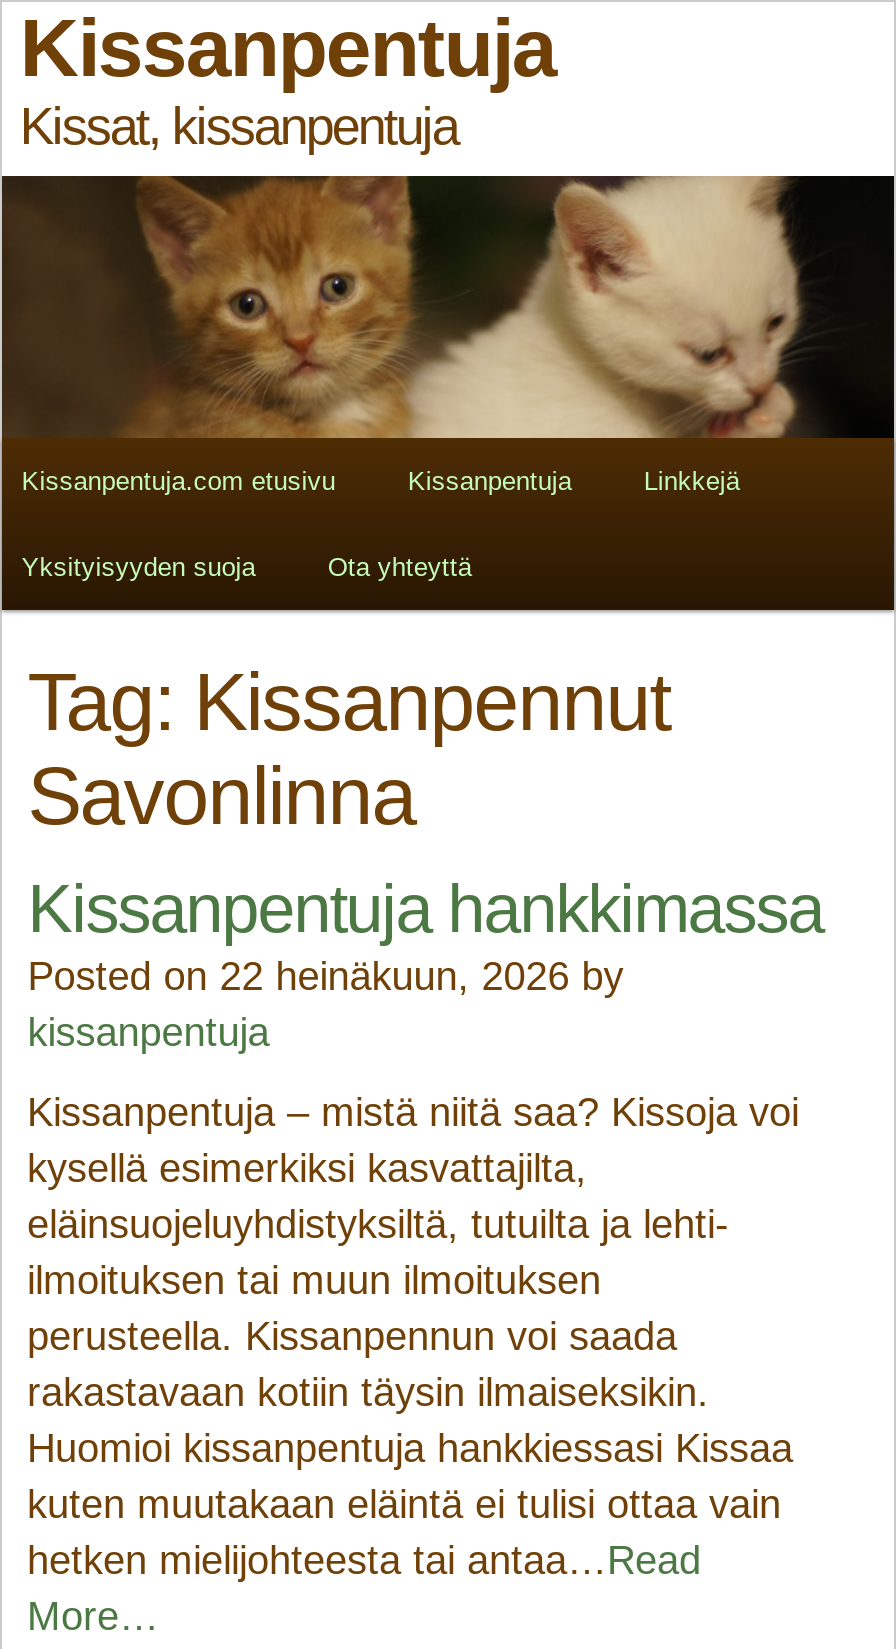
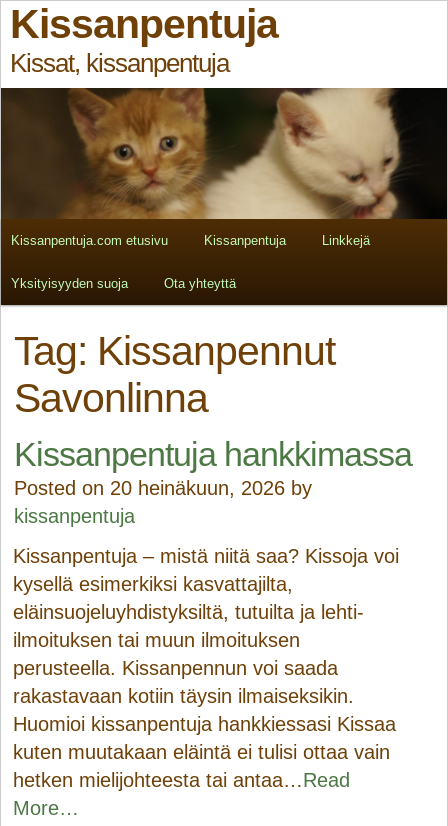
- Posted on 22 heinäkuun, 2026 by
+ Posted on 20 heinäkuun, 2026 by
